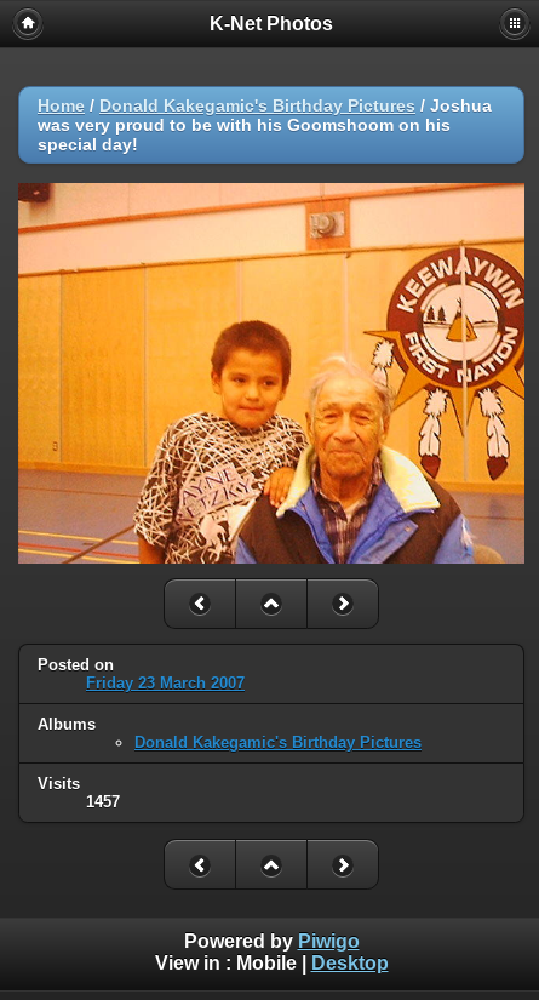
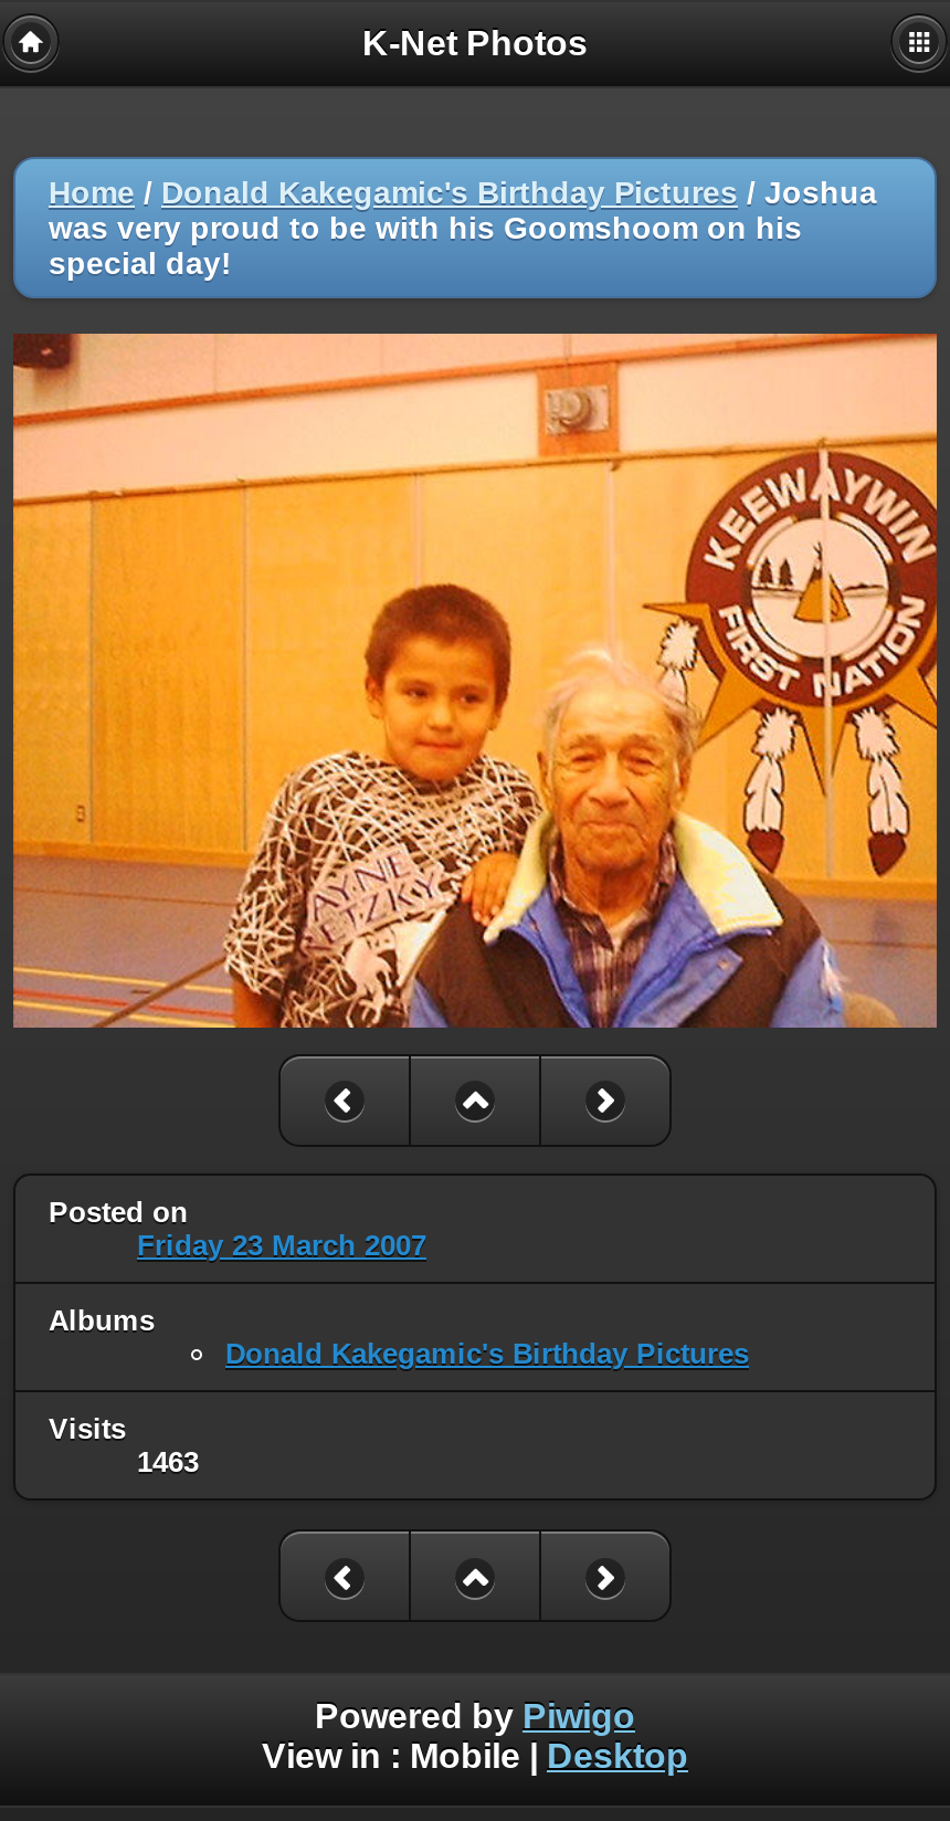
- 1457
+ 1463
